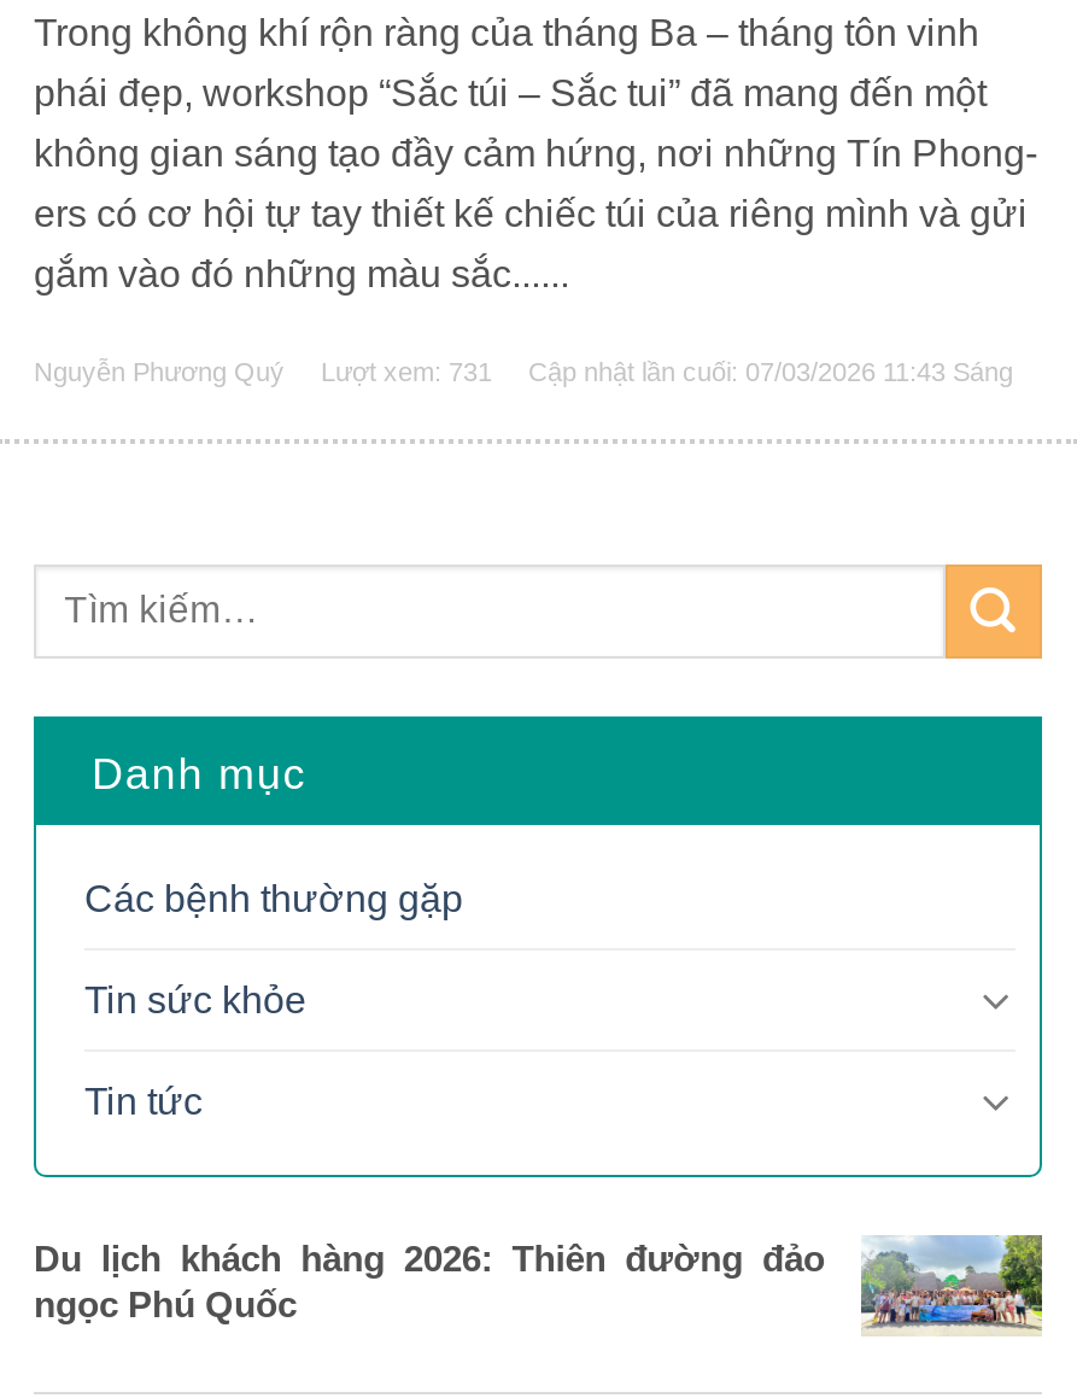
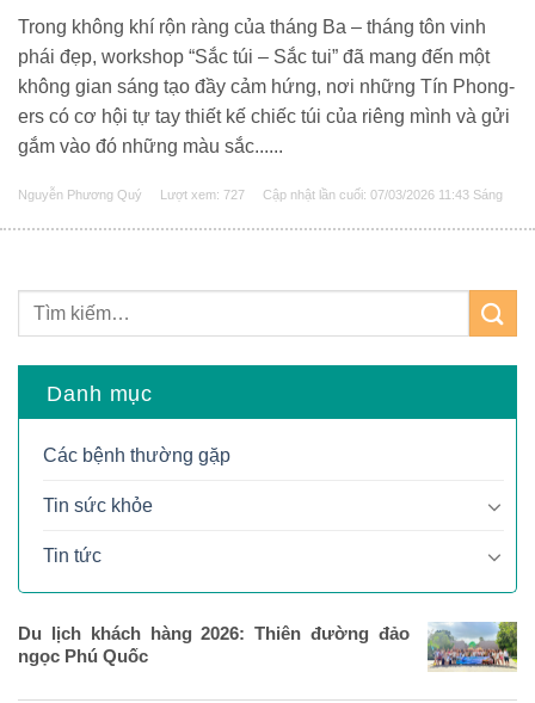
- Nguyễn Phương Quý Lượt xem: 731 Cập nhật lần cuối: 07/03/2026 11:43 Sáng
+ Nguyễn Phương Quý Lượt xem: 727 Cập nhật lần cuối: 07/03/2026 11:43 Sáng
